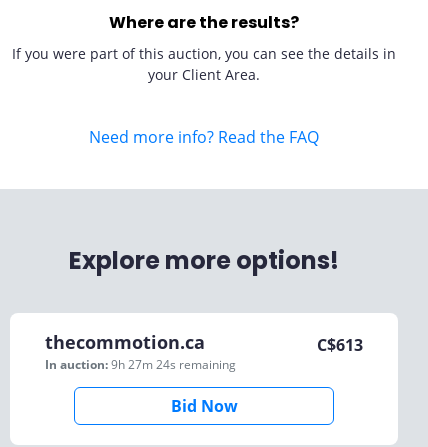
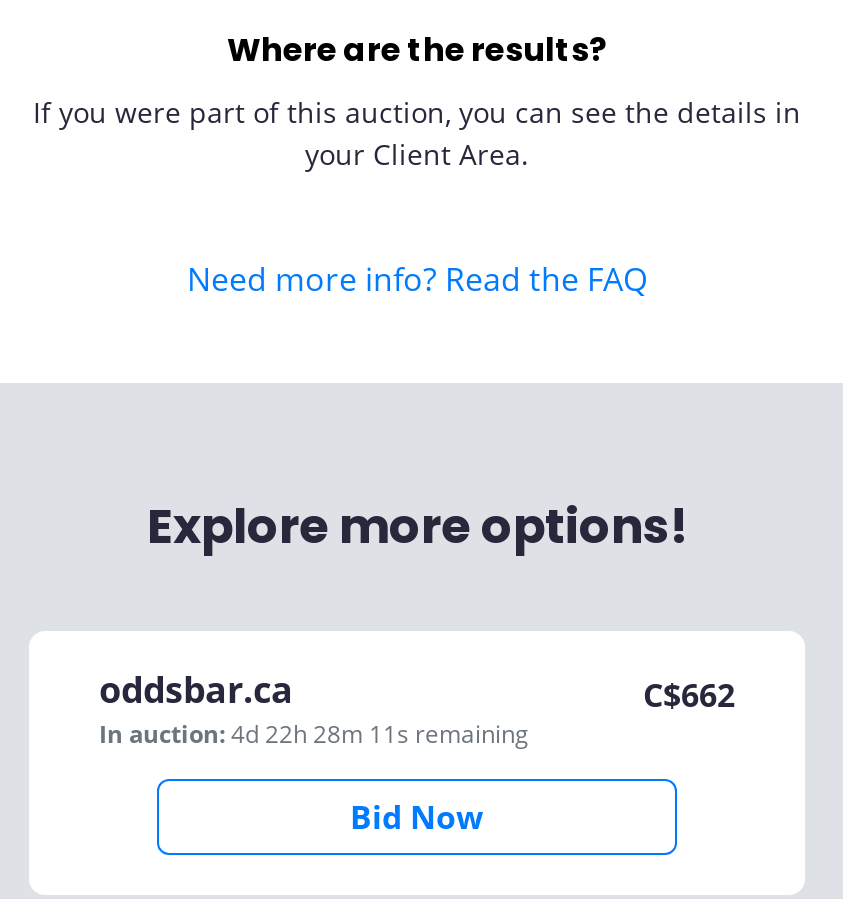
- thecommotion.ca
- In auction: 9h 27m 24s remaining
+ oddsbar.ca
+ In auction: 4d 22h 28m 11s remaining

- C$613
+ C$662
